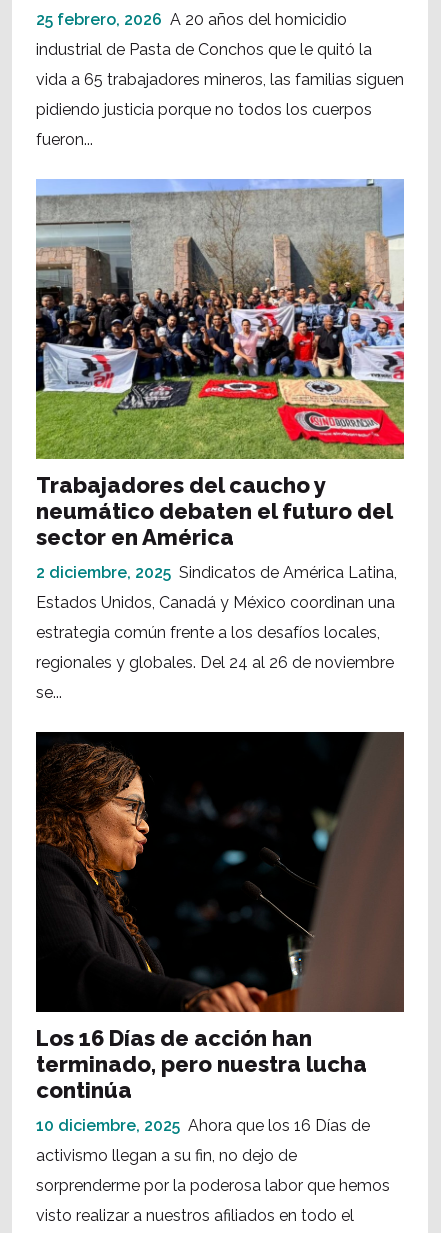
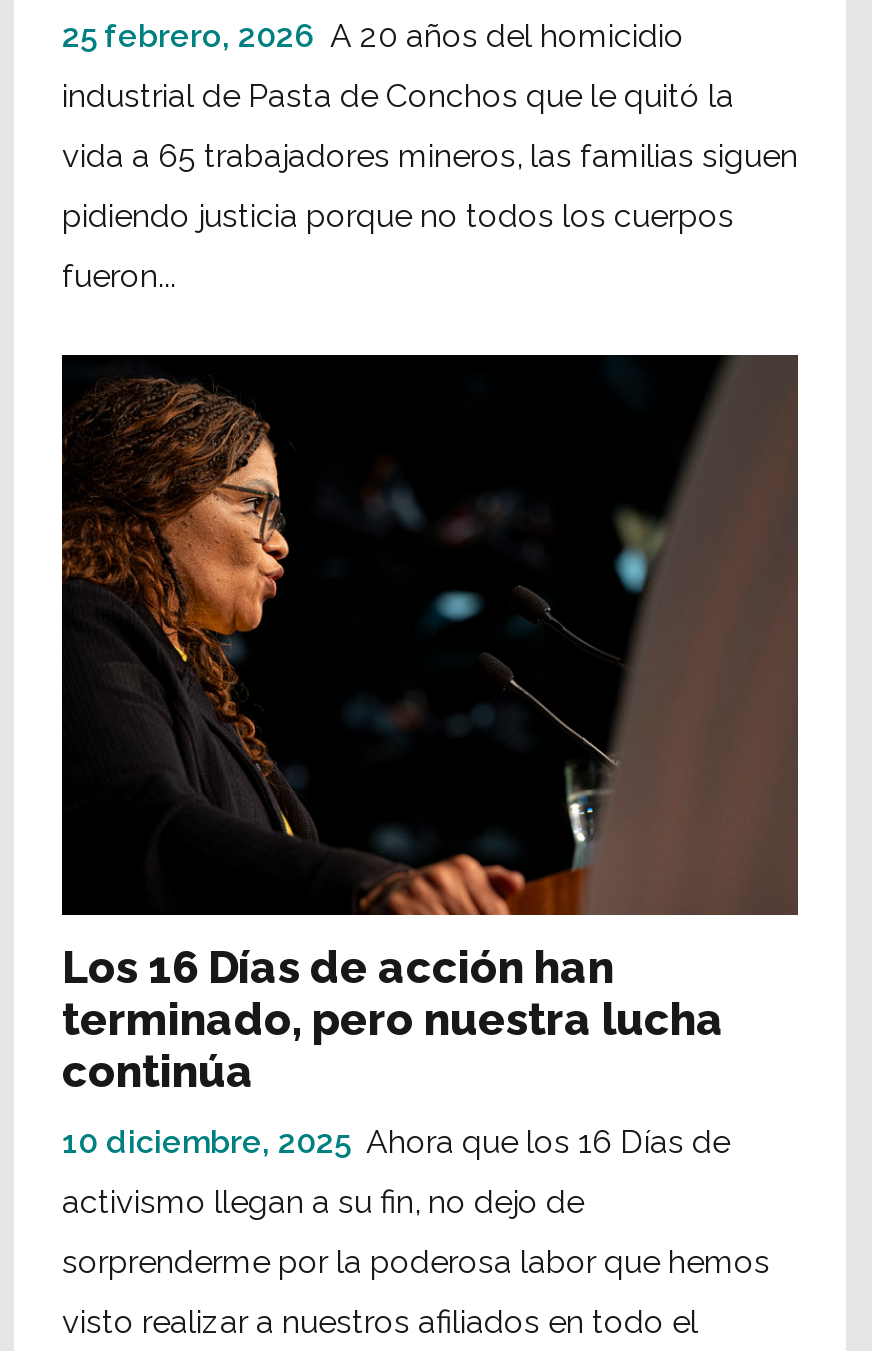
- [image]
- Trabajadores del caucho y
- neumático debaten el futuro del
- sector en América
- 2 diciembre, 2025 Sindicatos de América Latina,
- Estados Unidos, Canadá y México coordinan una
- estrategia común frente a los desafíos locales,
- regionales y globales. Del 24 al 26 de noviembre
- se...
